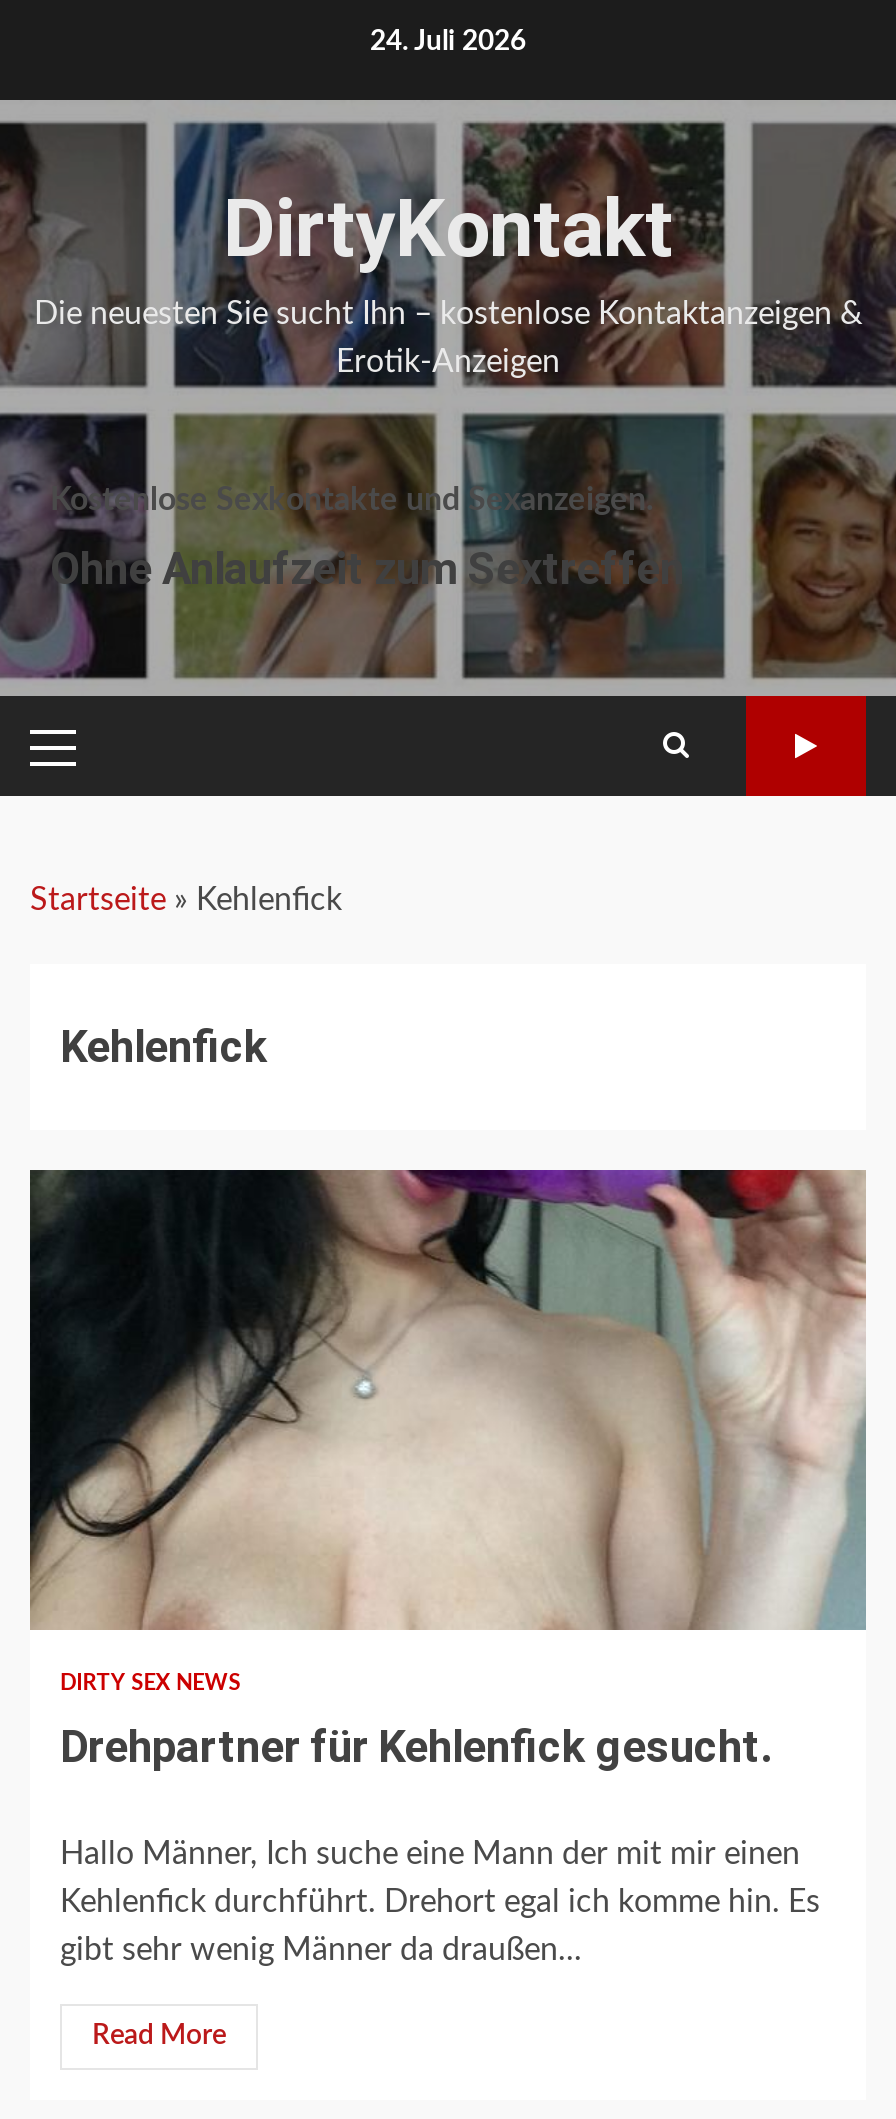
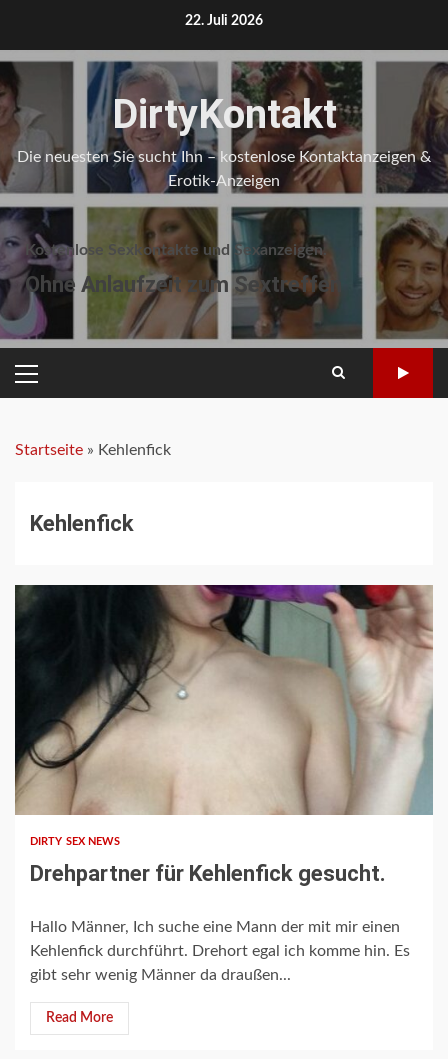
- 24. Juli 2026
+ 22. Juli 2026
